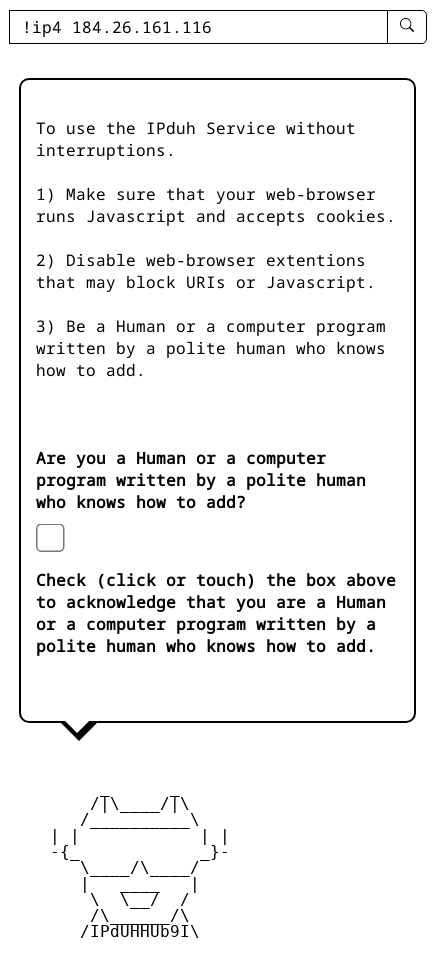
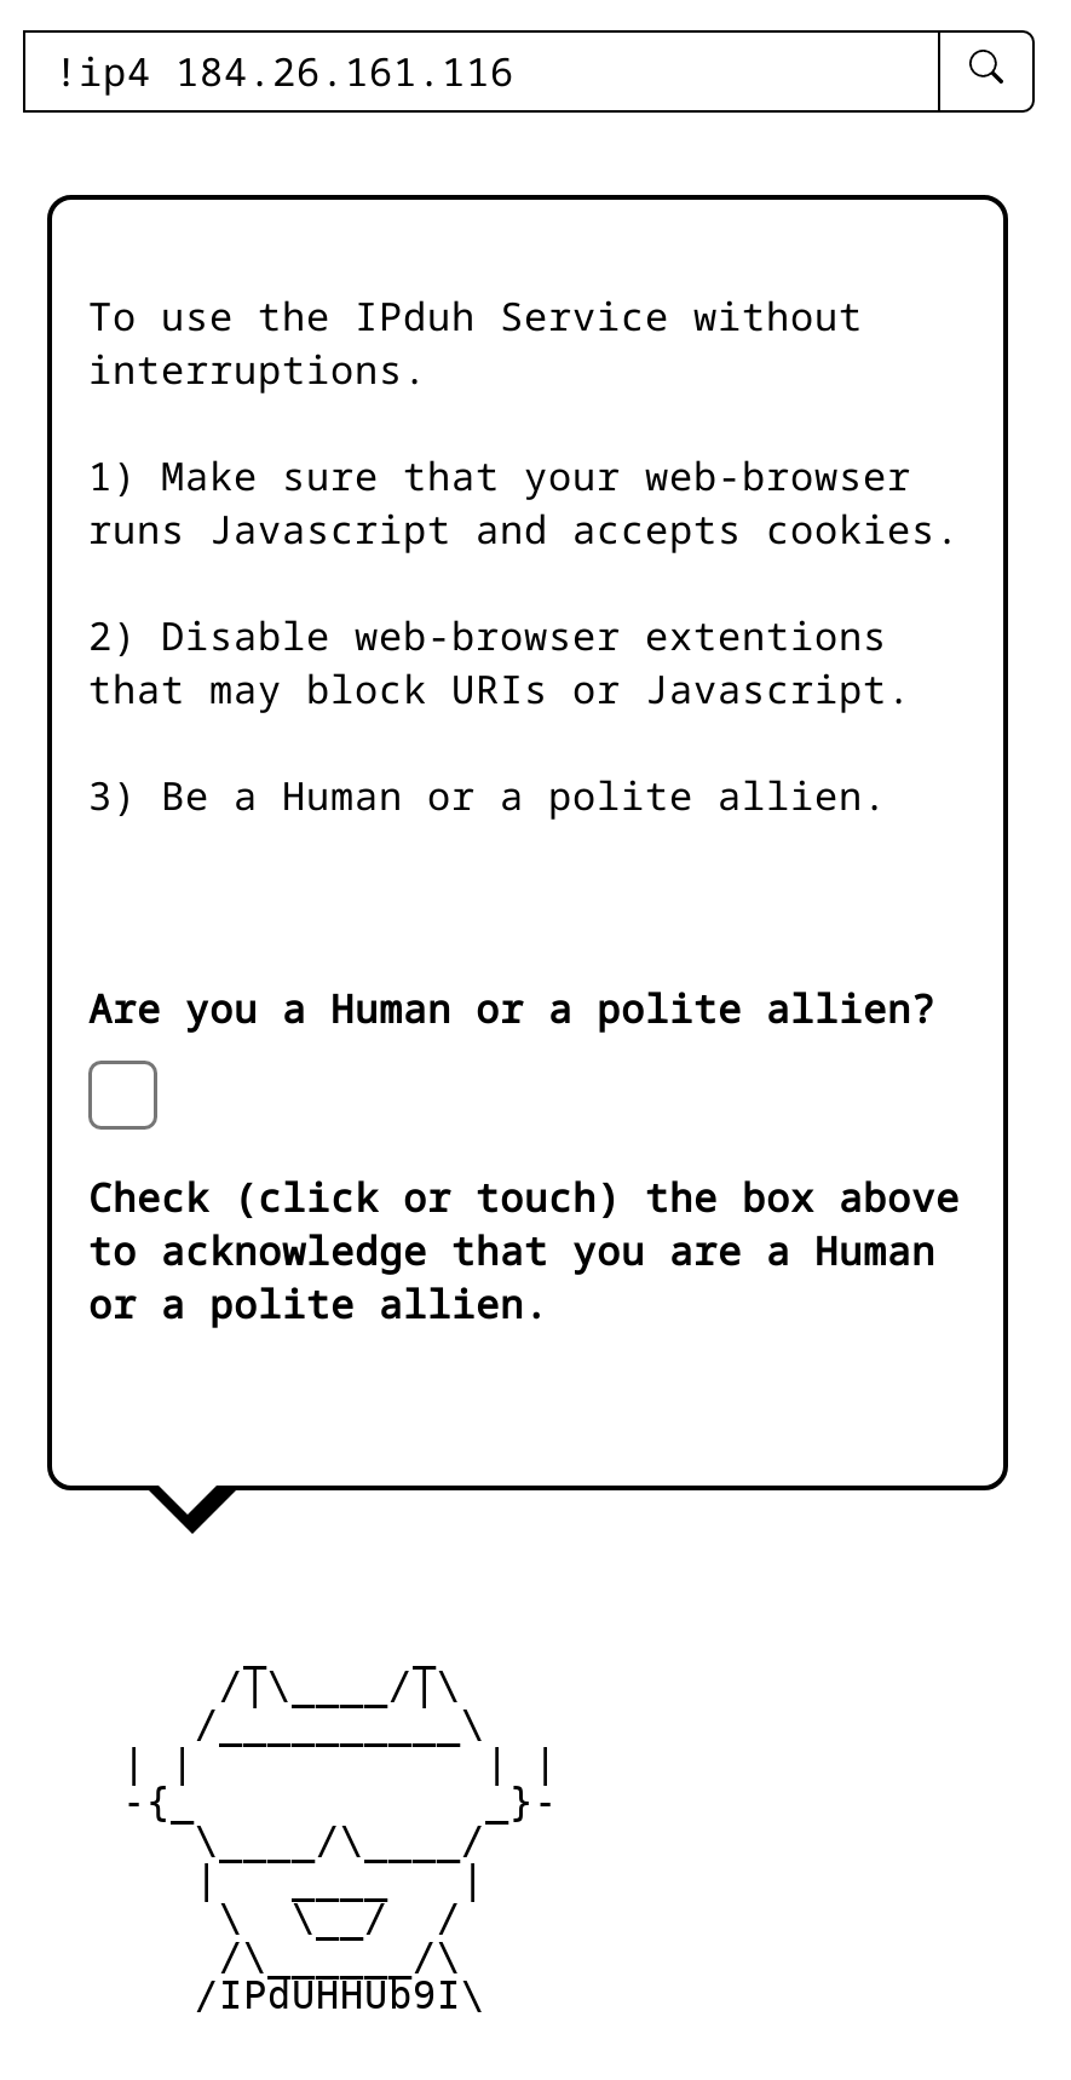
- 3) Be a Human or a computer program
- written by a polite human who knows
- how to add.
+ 3) Be a Human or a polite allien.

- Are you a Human or a computer
- program written by a polite human
- who knows how to add?
+ Are you a Human or a polite allien?

- or a computer program written by a
- polite human who knows how to add.
+ or a polite allien.
